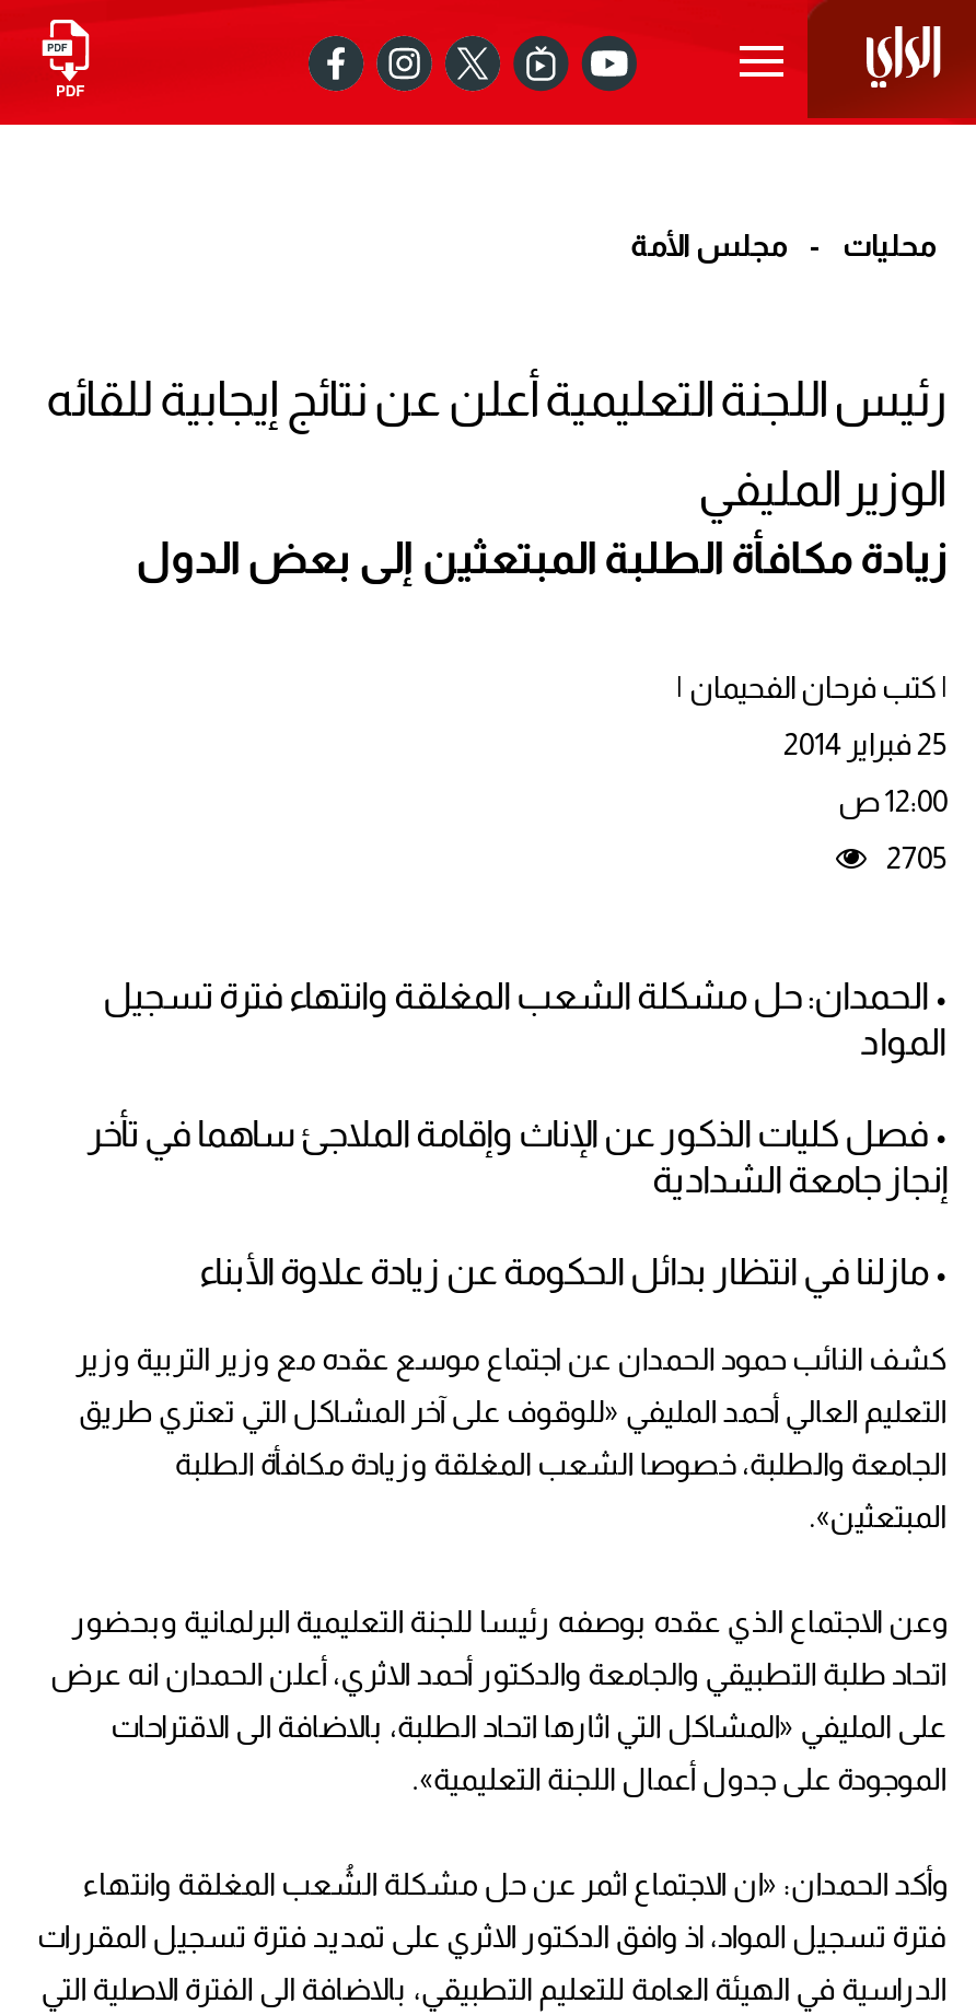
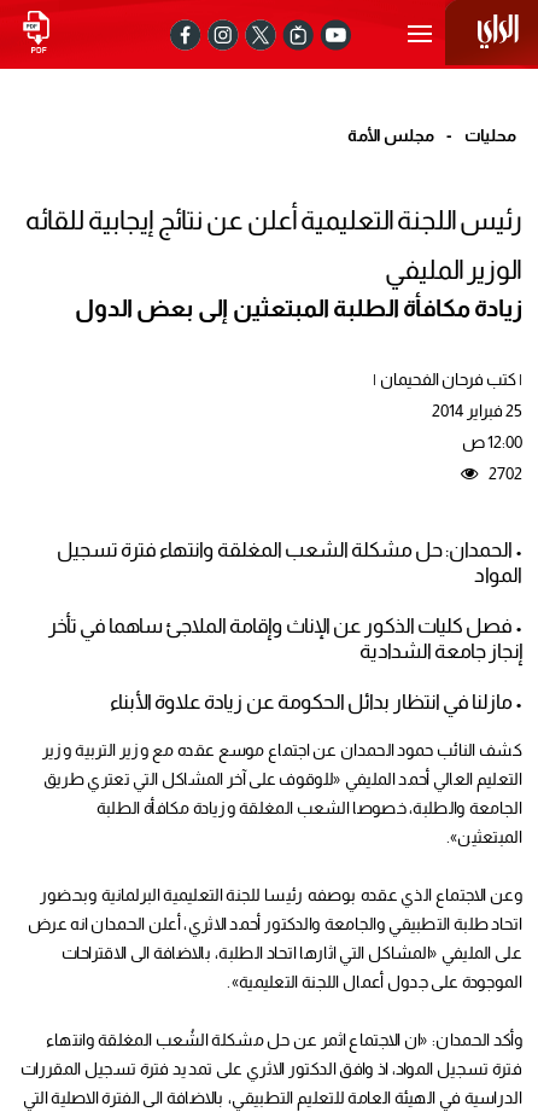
- 2705
+ 2702
